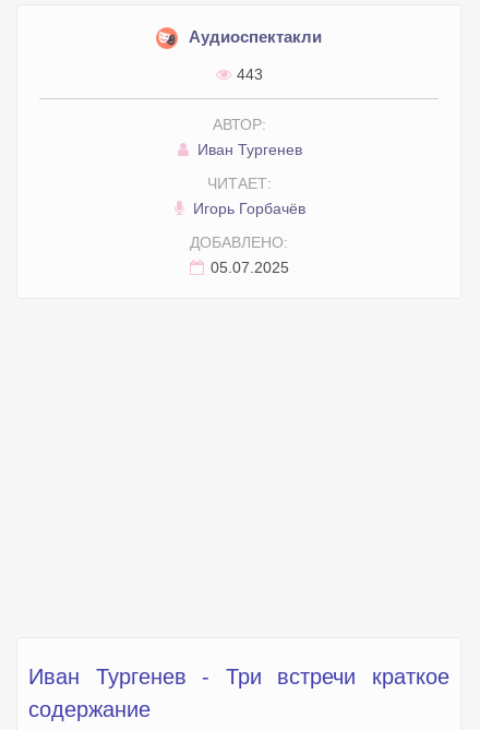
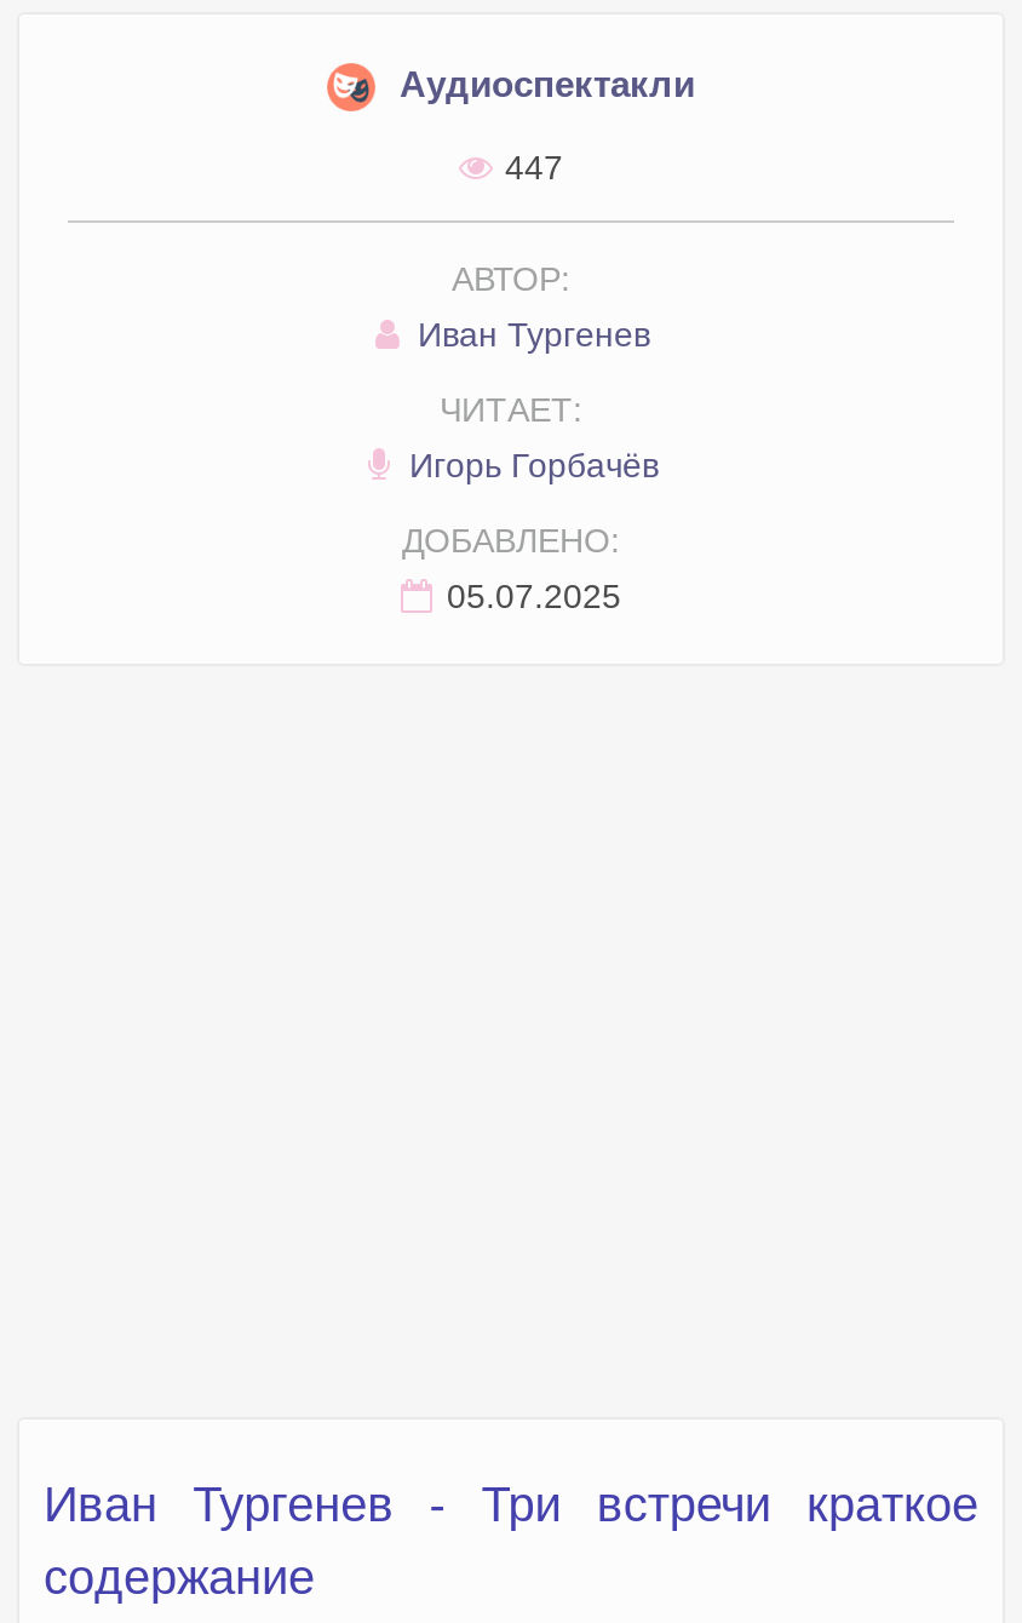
- 443
+ 447
